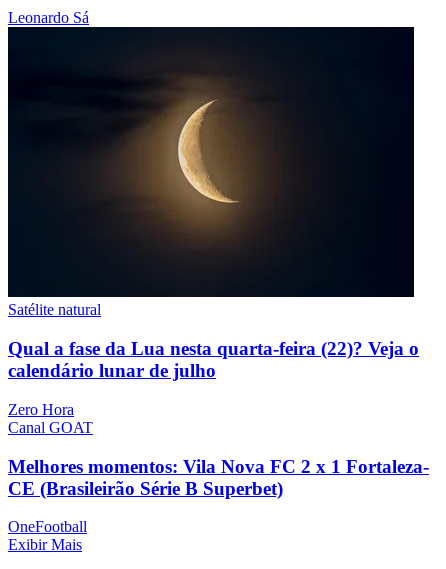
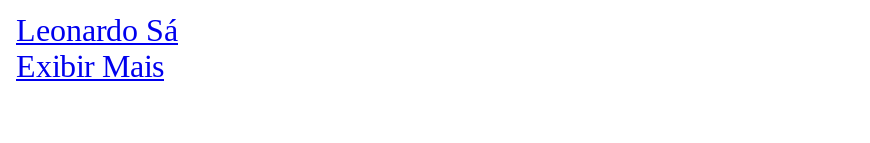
- [image]
- Satélite natural
- Qual a fase da Lua nesta quarta-feira (22)? Veja o
- calendário lunar de julho
- Zero Hora
- Canal GOAT
- Melhores momentos: Vila Nova FC 2 x 1 Fortaleza-
- CE (Brasileirão Série B Superbet)
- OneFootball
